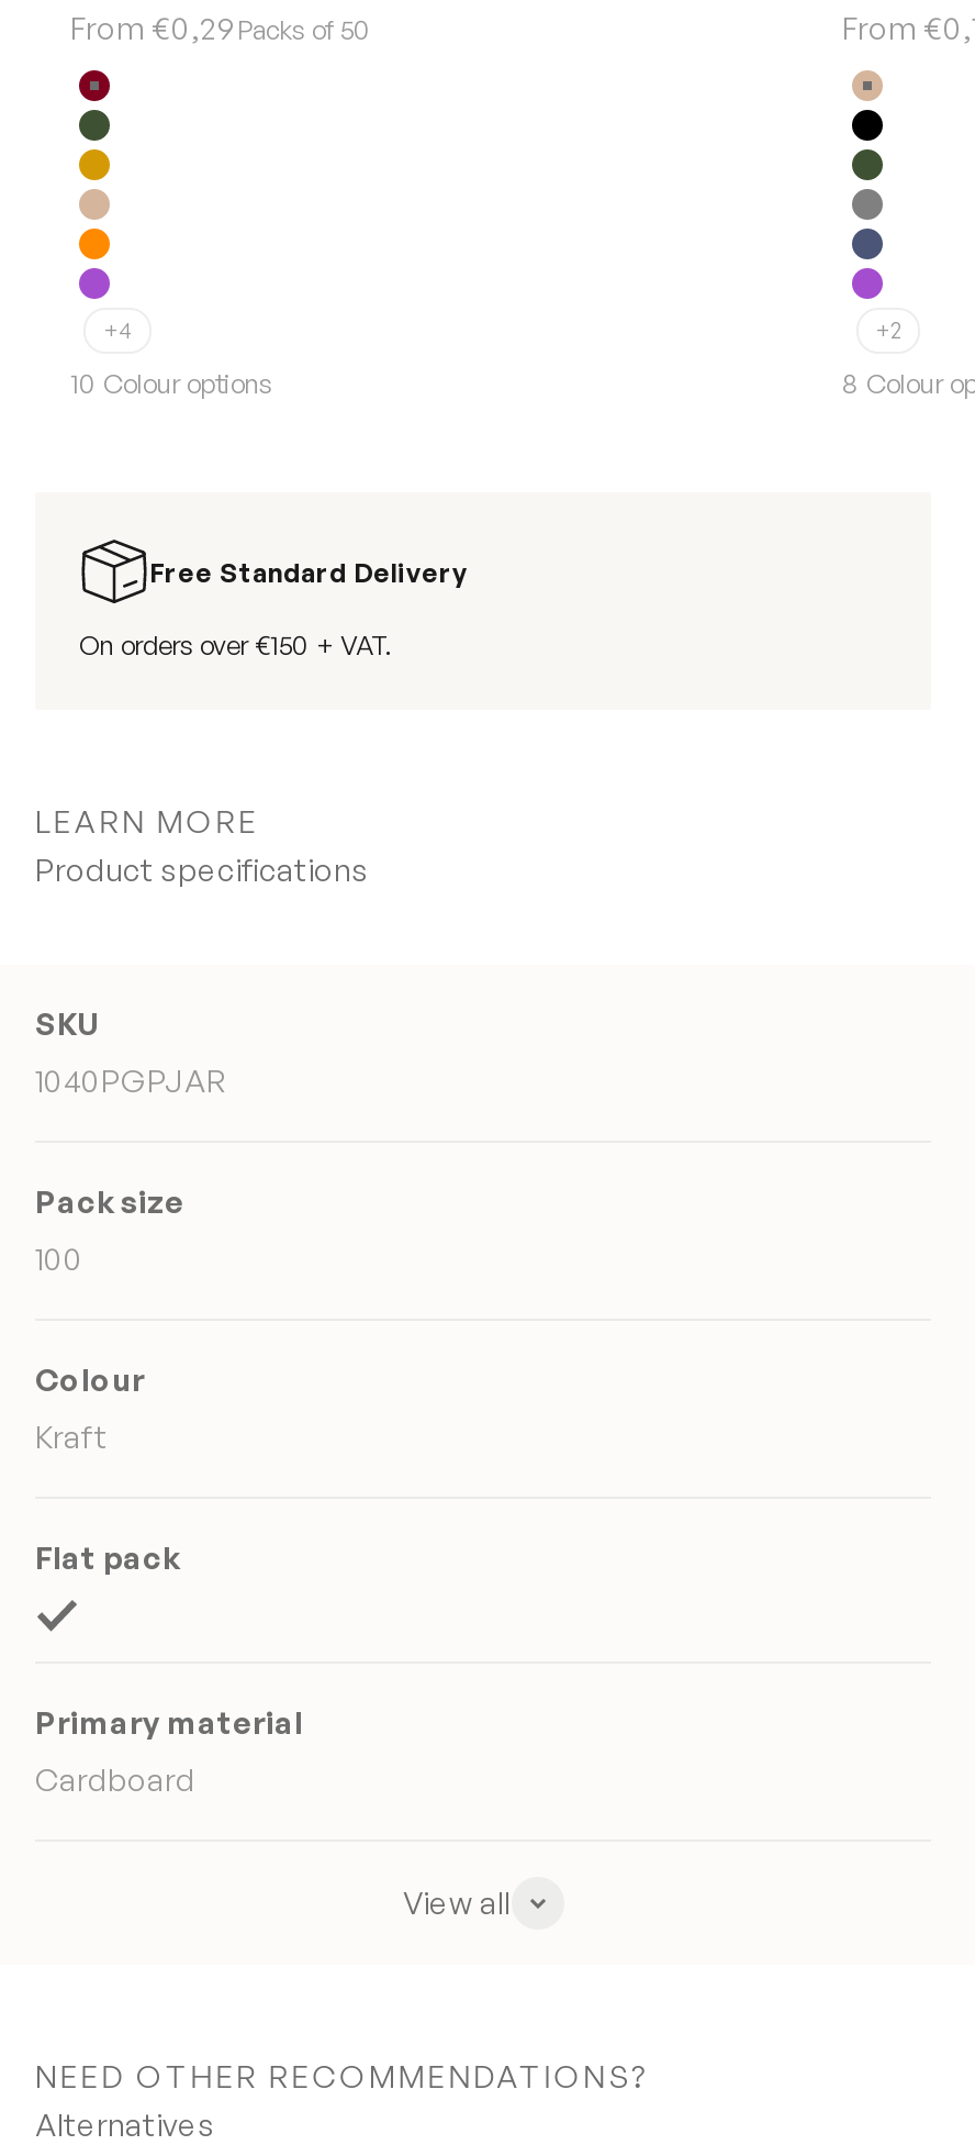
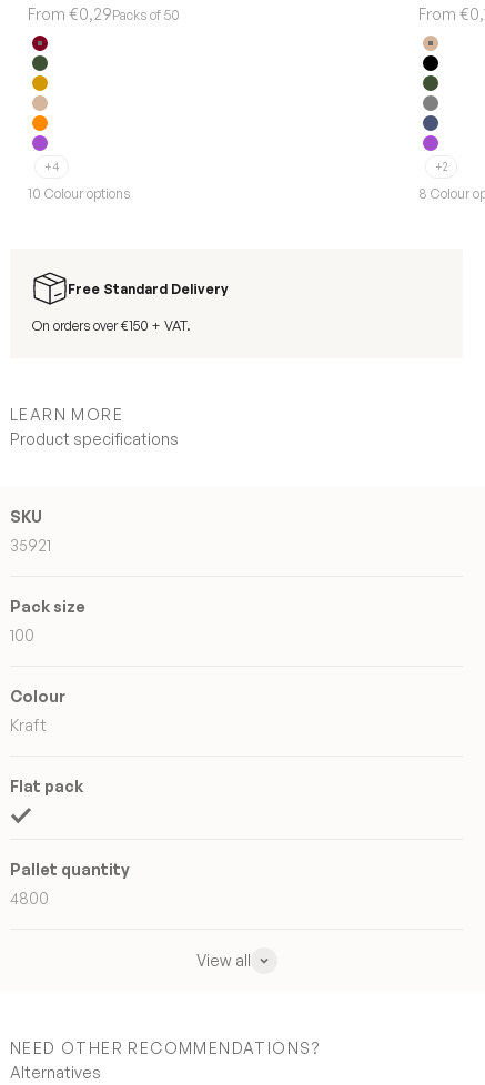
- 1040PGPJAR
+ 35921

- Primary material
+ Pallet quantity

- Cardboard
+ 4800
